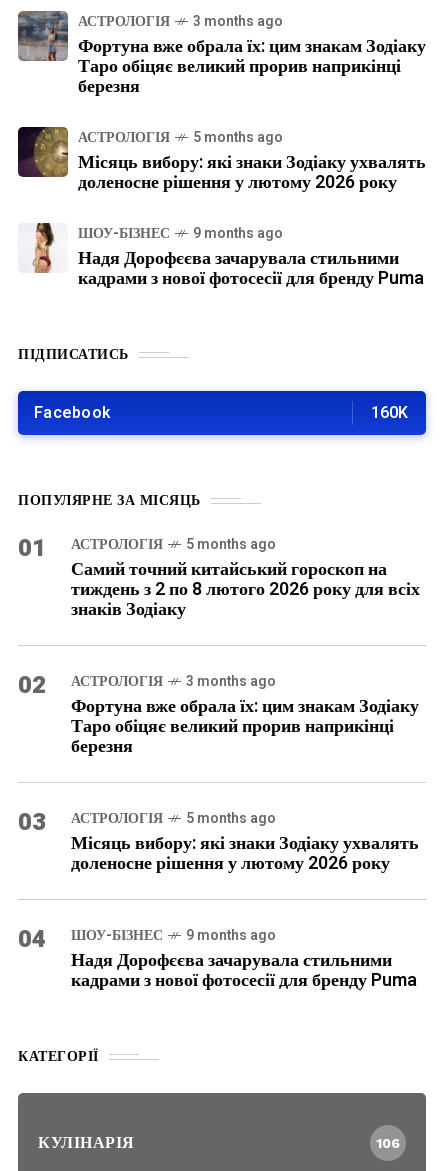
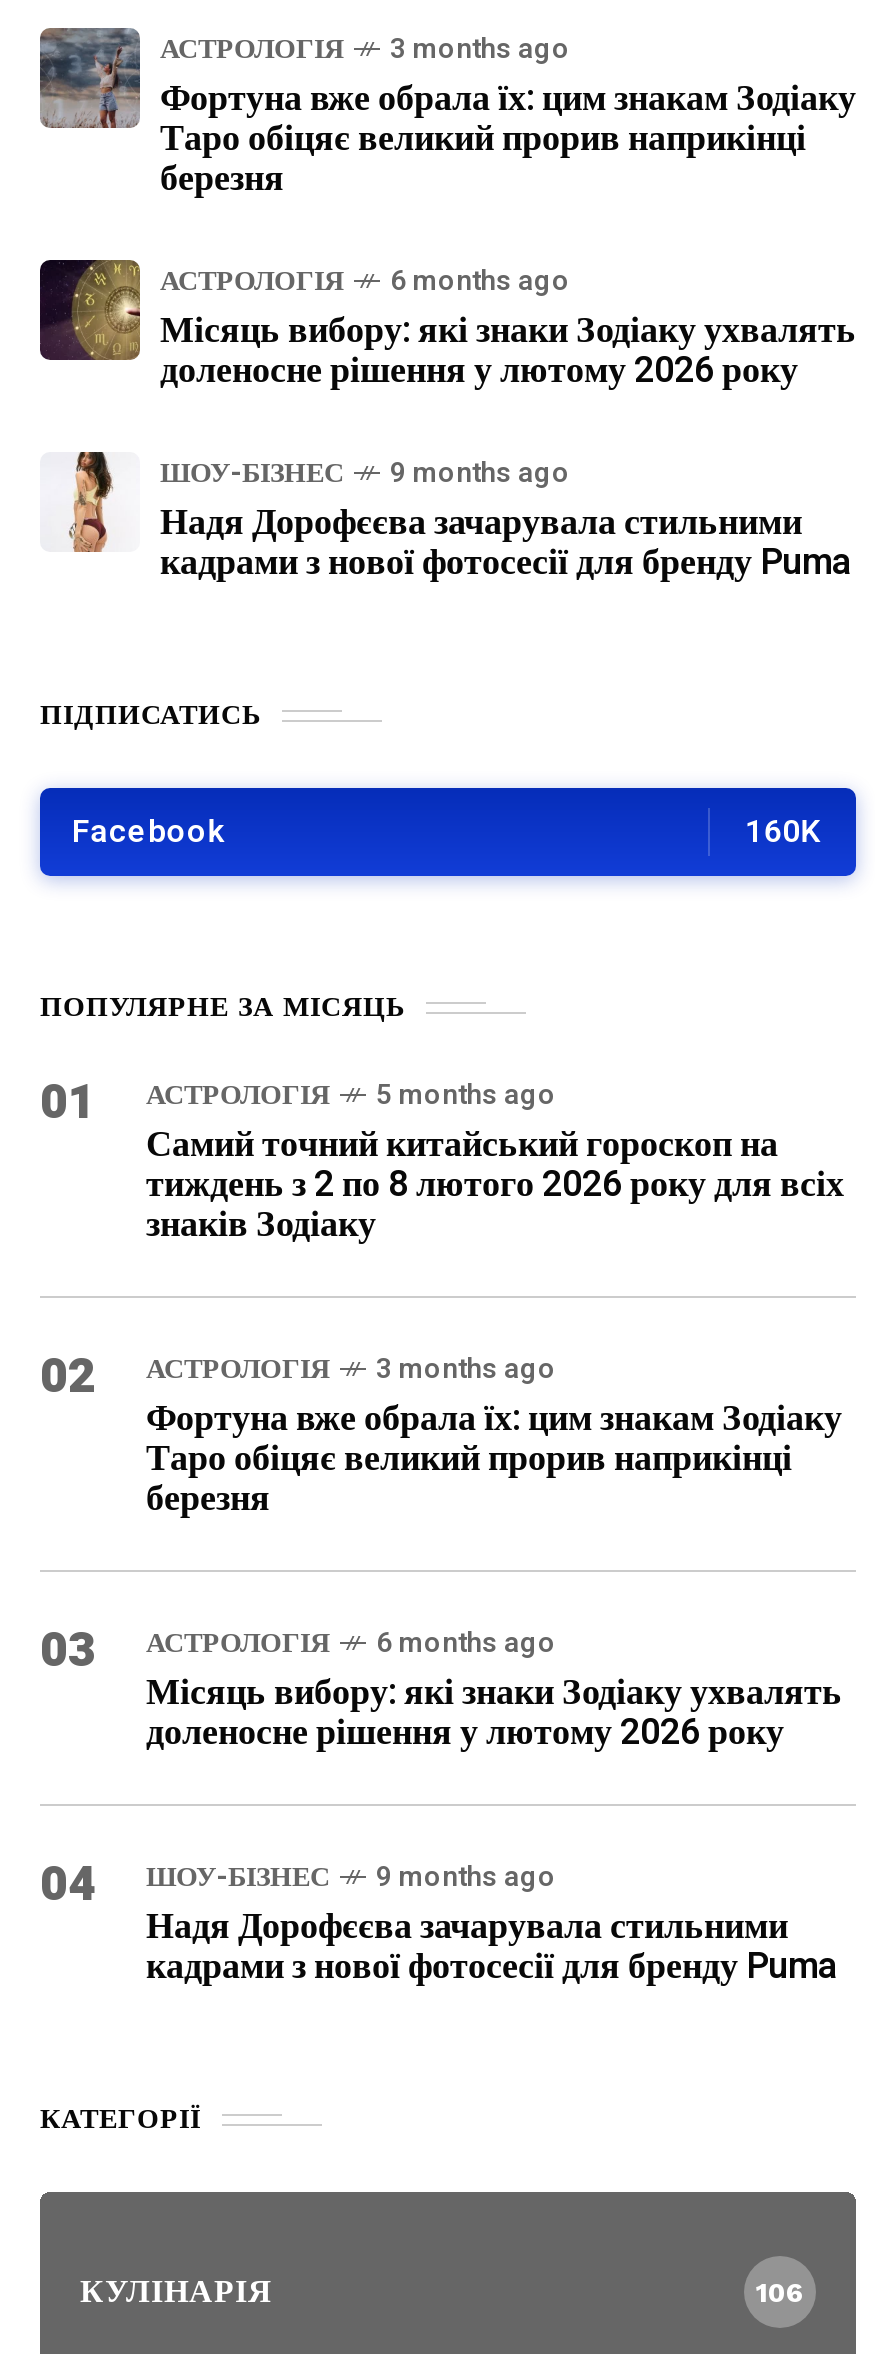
- АСТРОЛОГІЯ 5 months ago
+ АСТРОЛОГІЯ 6 months ago

- 03 АСТРОЛОГІЯ 5 months ago
+ 03 АСТРОЛОГІЯ 6 months ago
